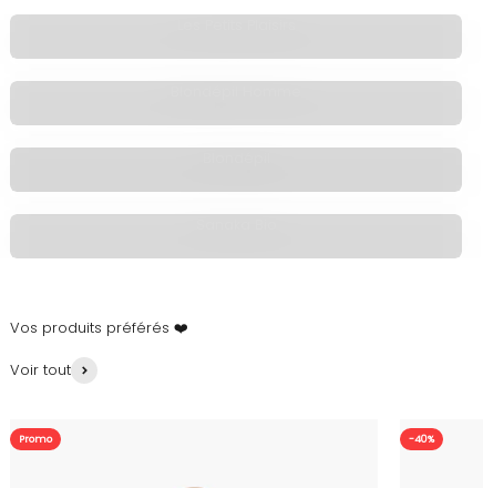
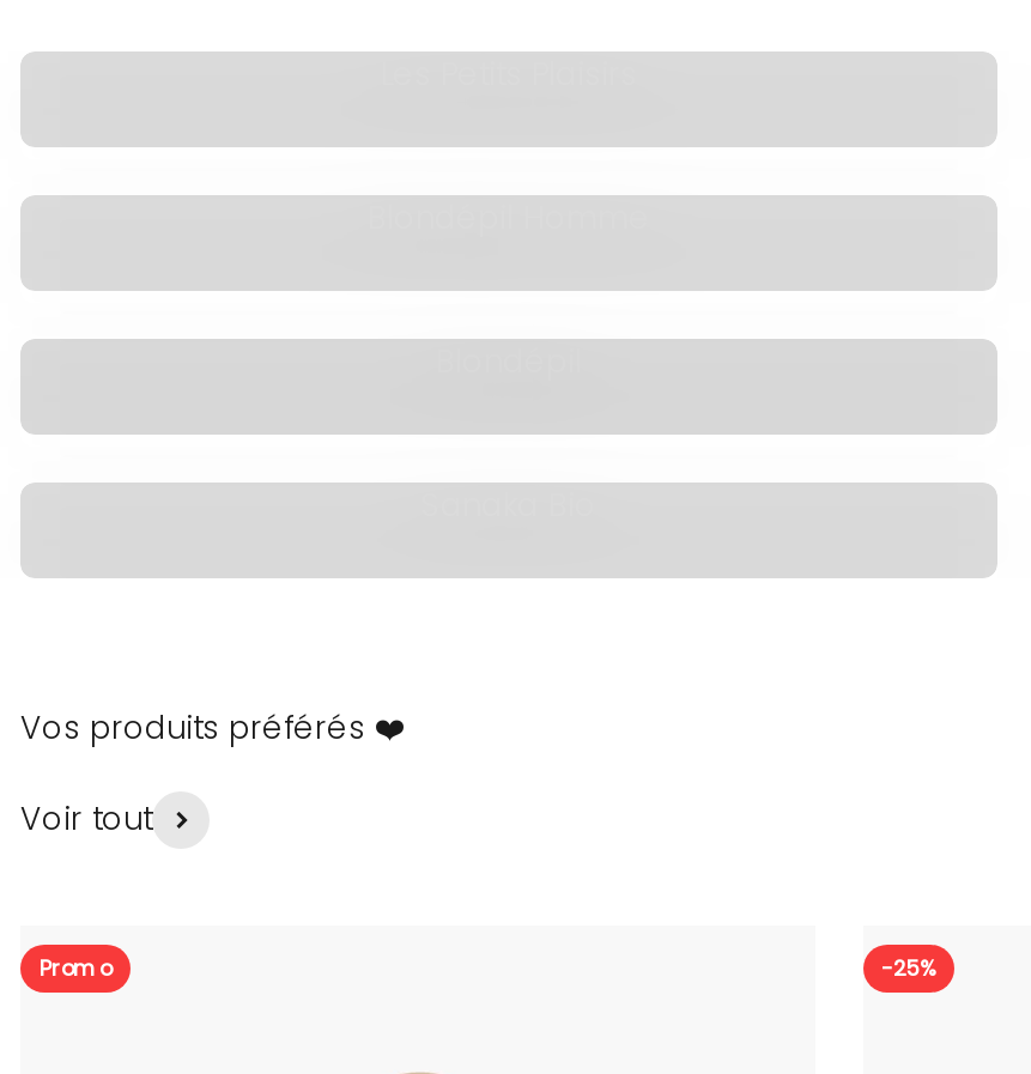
- -40%
+ -25%
